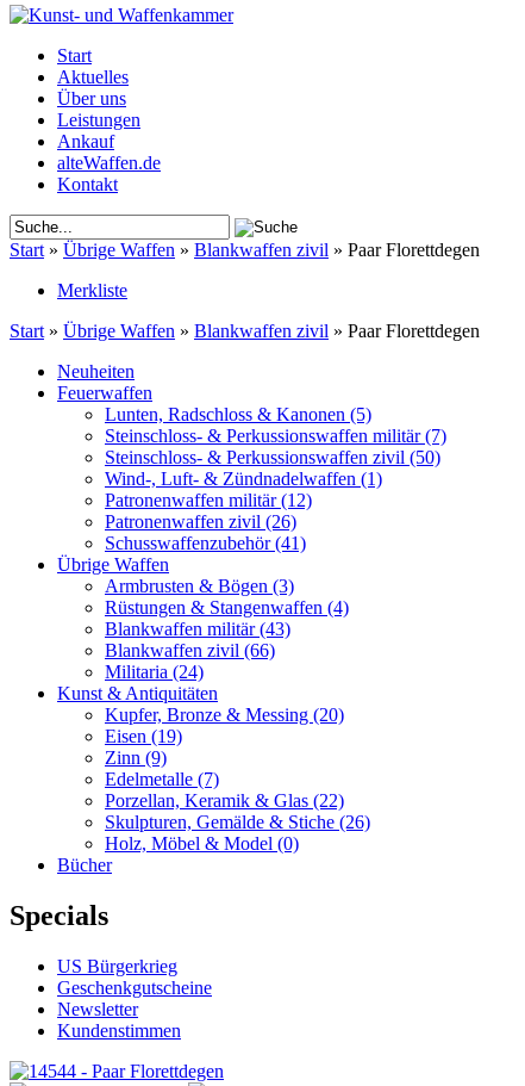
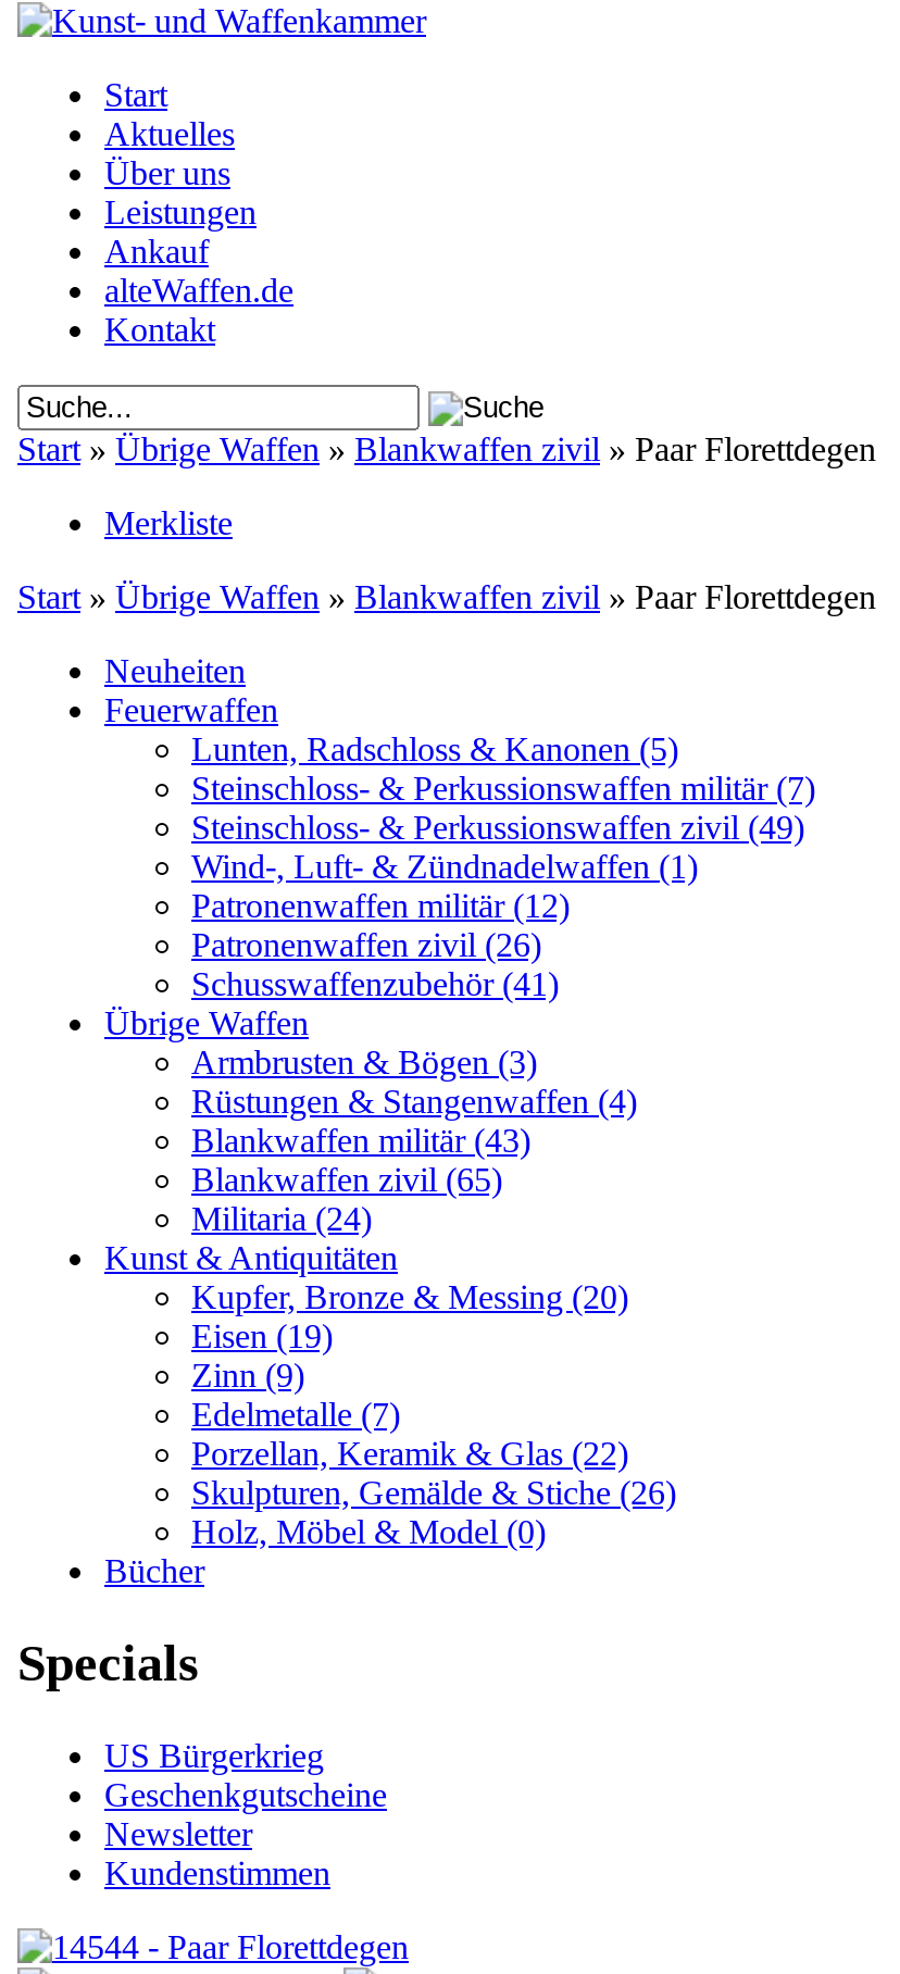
- Steinschloss- & Perkussionswaffen zivil (50)
+ Steinschloss- & Perkussionswaffen zivil (49)

- Blankwaffen zivil (66)
+ Blankwaffen zivil (65)
